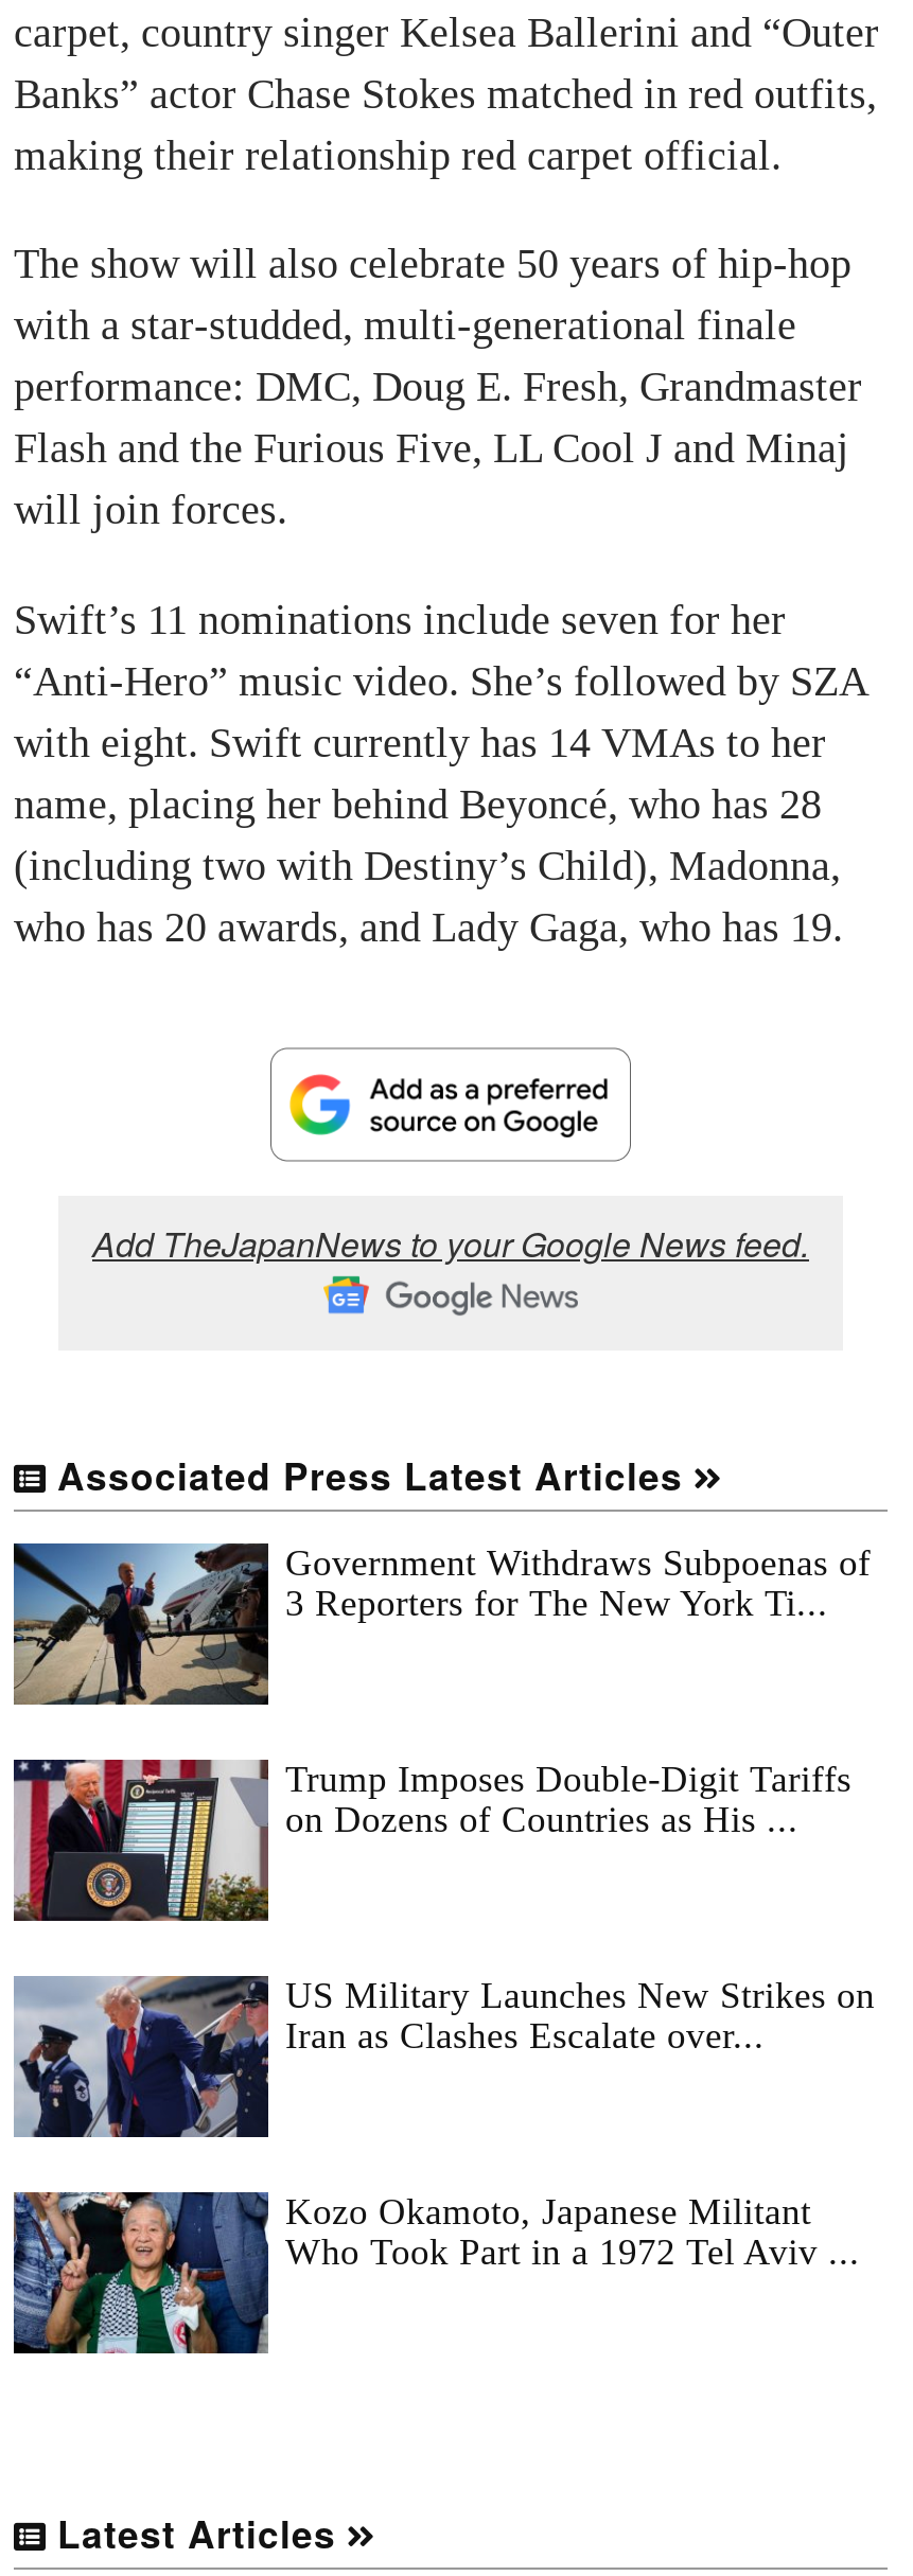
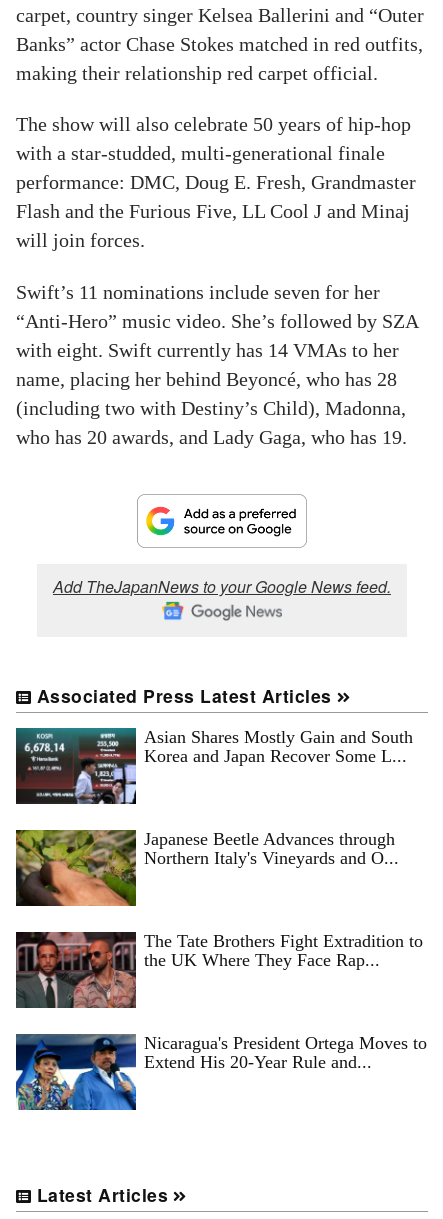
- [image]
- Government Withdraws Subpoenas of
- 3 Reporters for The New York Ti...
+ [image]
+ Asian Shares Mostly Gain and South
+ Korea and Japan Recover Some L...

- [image]
- Trump Imposes Double-Digit Tariffs
- on Dozens of Countries as His ...
+ [image]
+ Japanese Beetle Advances through
+ Northern Italy's Vineyards and O...

- [image]
- US Military Launches New Strikes on
- Iran as Clashes Escalate over...
+ [image]
+ The Tate Brothers Fight Extradition to
+ the UK Where They Face Rap...

- [image]
- Kozo Okamoto, Japanese Militant
- Who Took Part in a 1972 Tel Aviv ...
+ [image]
+ Nicaragua's President Ortega Moves to
+ Extend His 20-Year Rule and...
